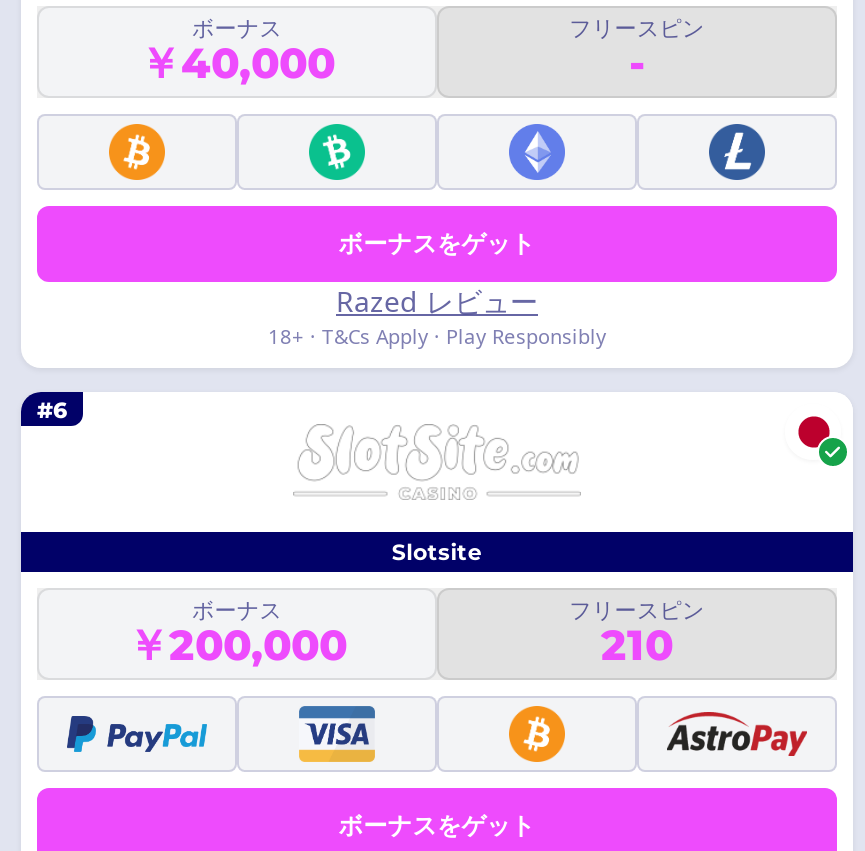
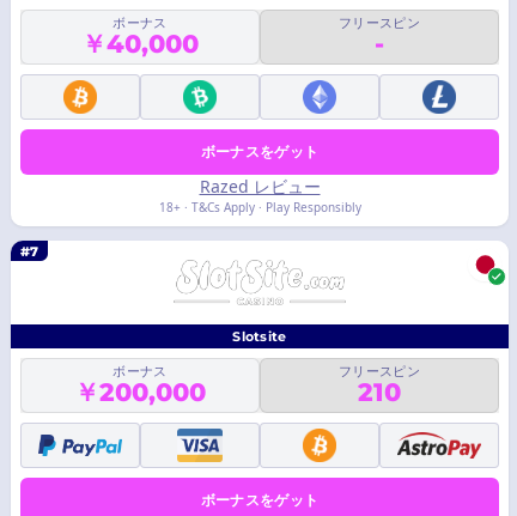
- #6
+ #7
